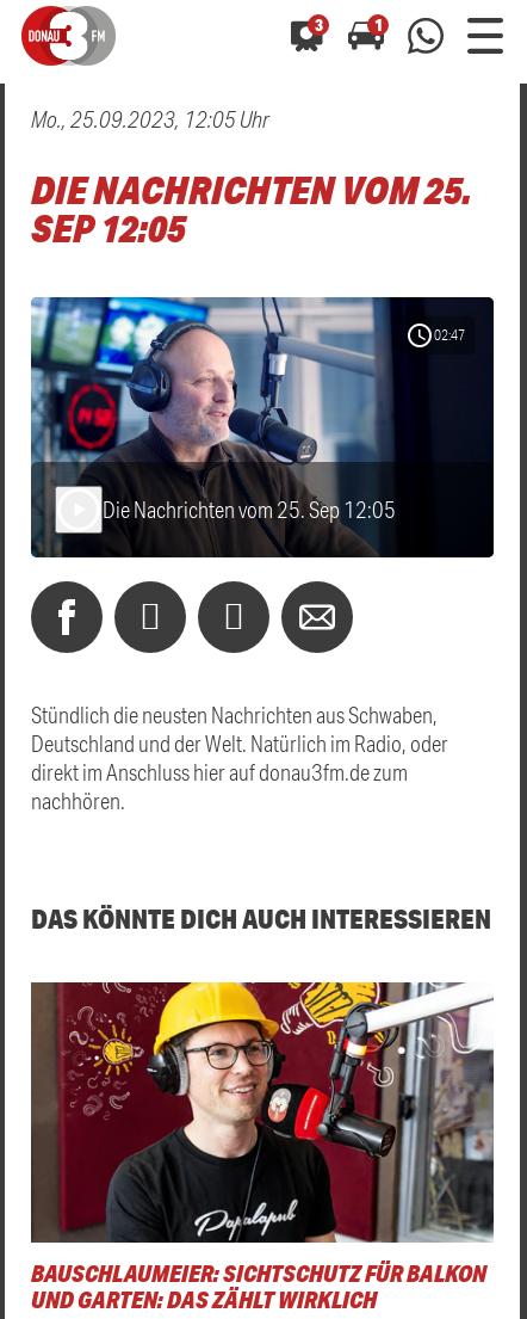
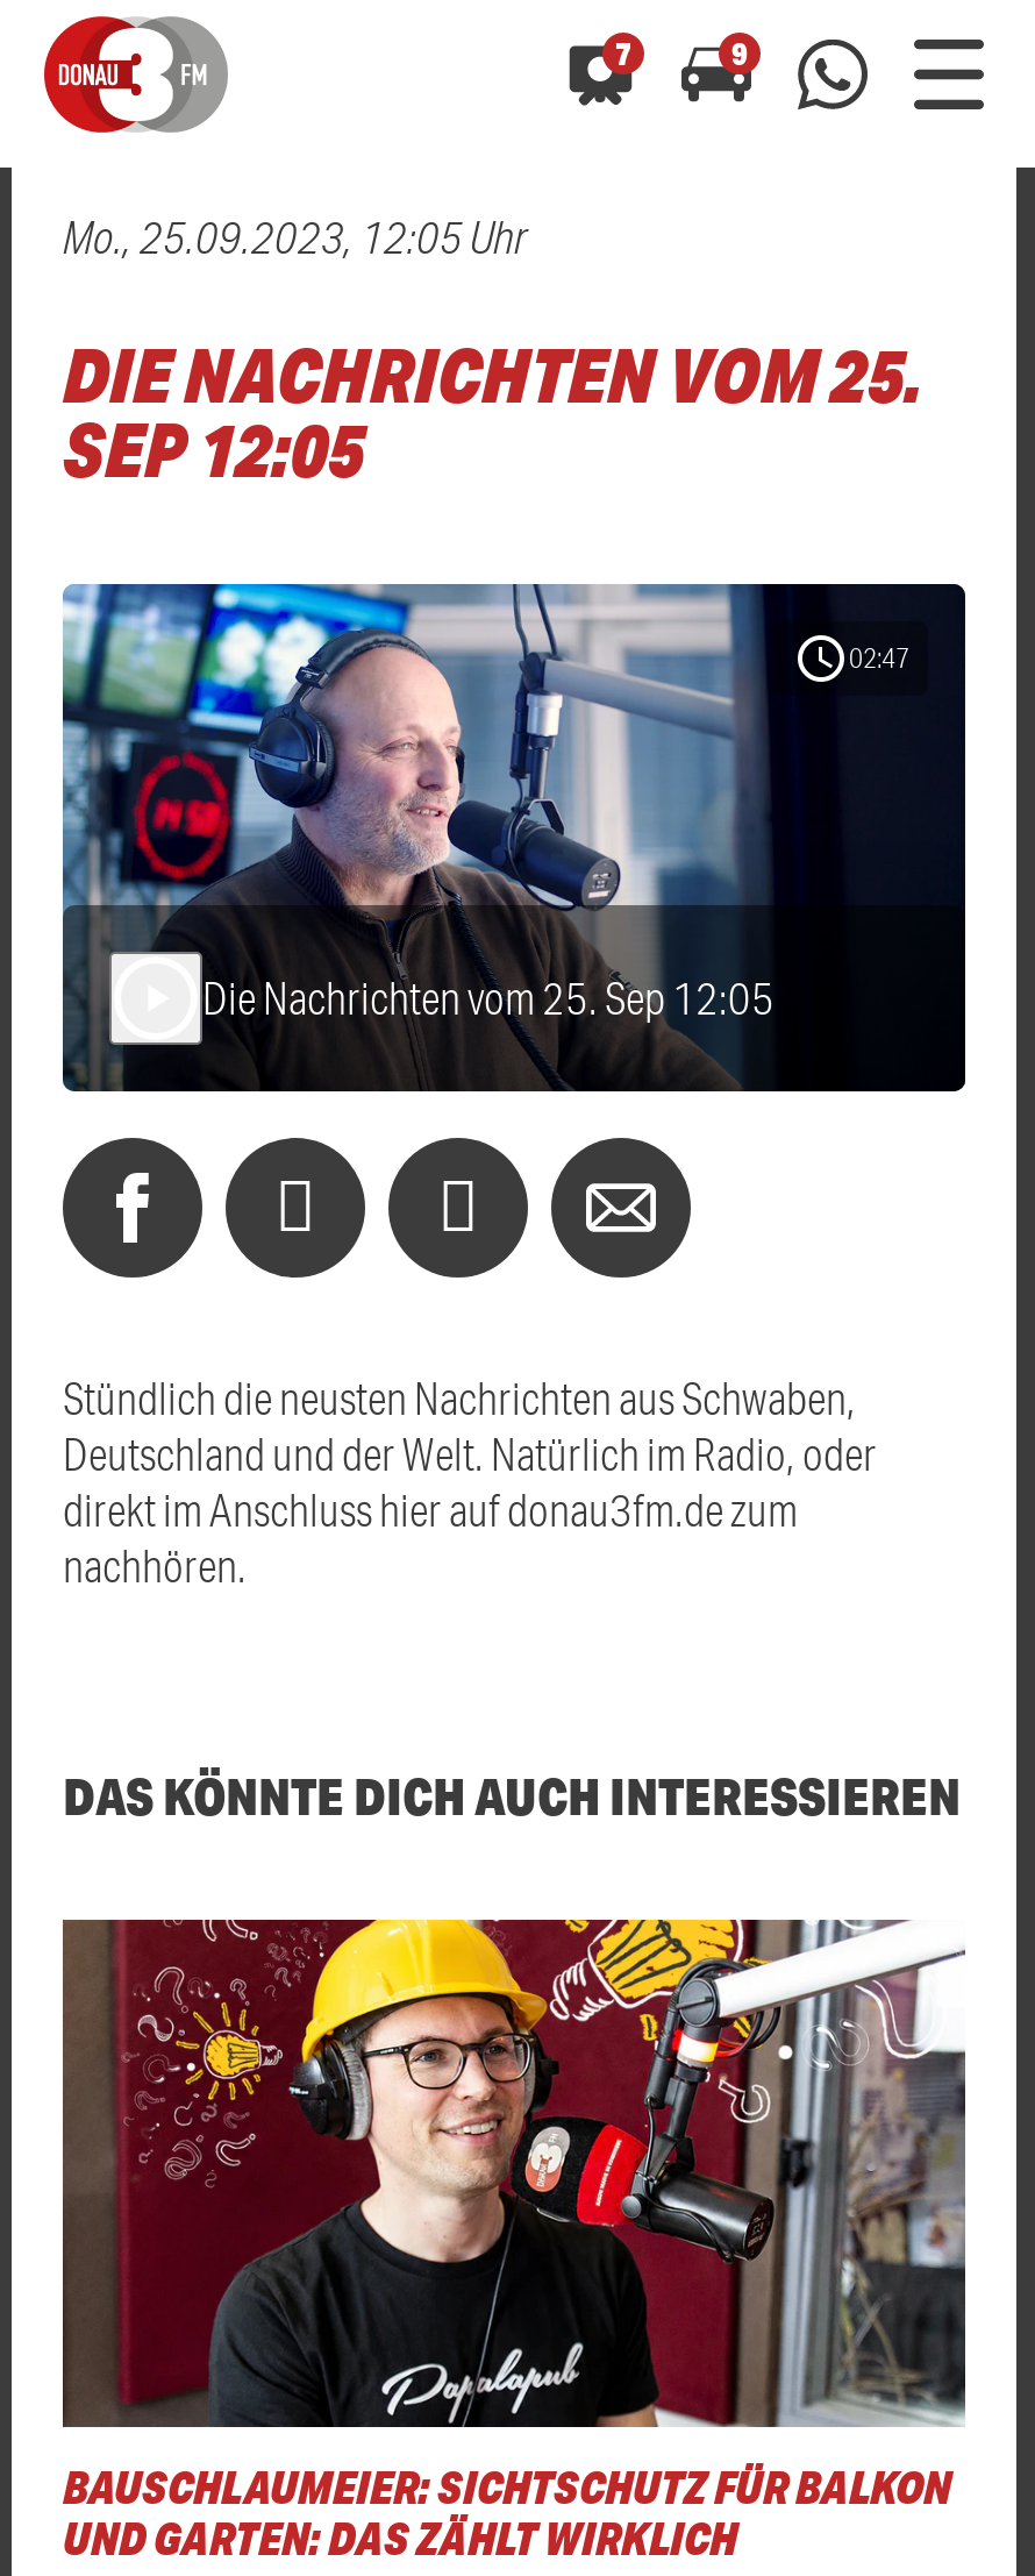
- 3
+ 7

- 1
+ 9
